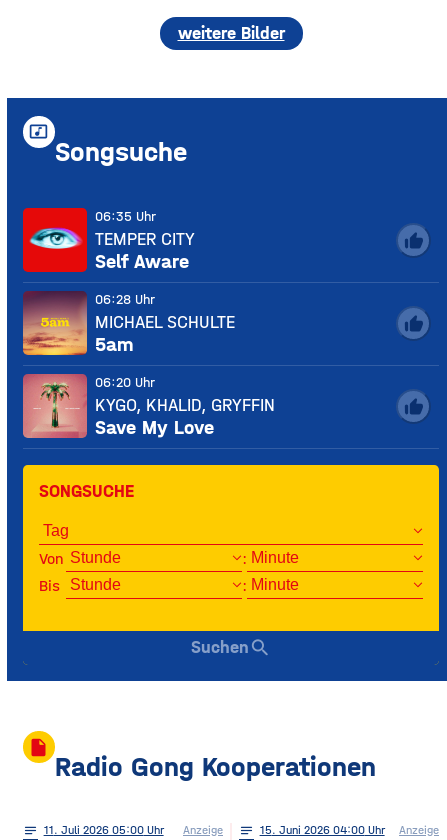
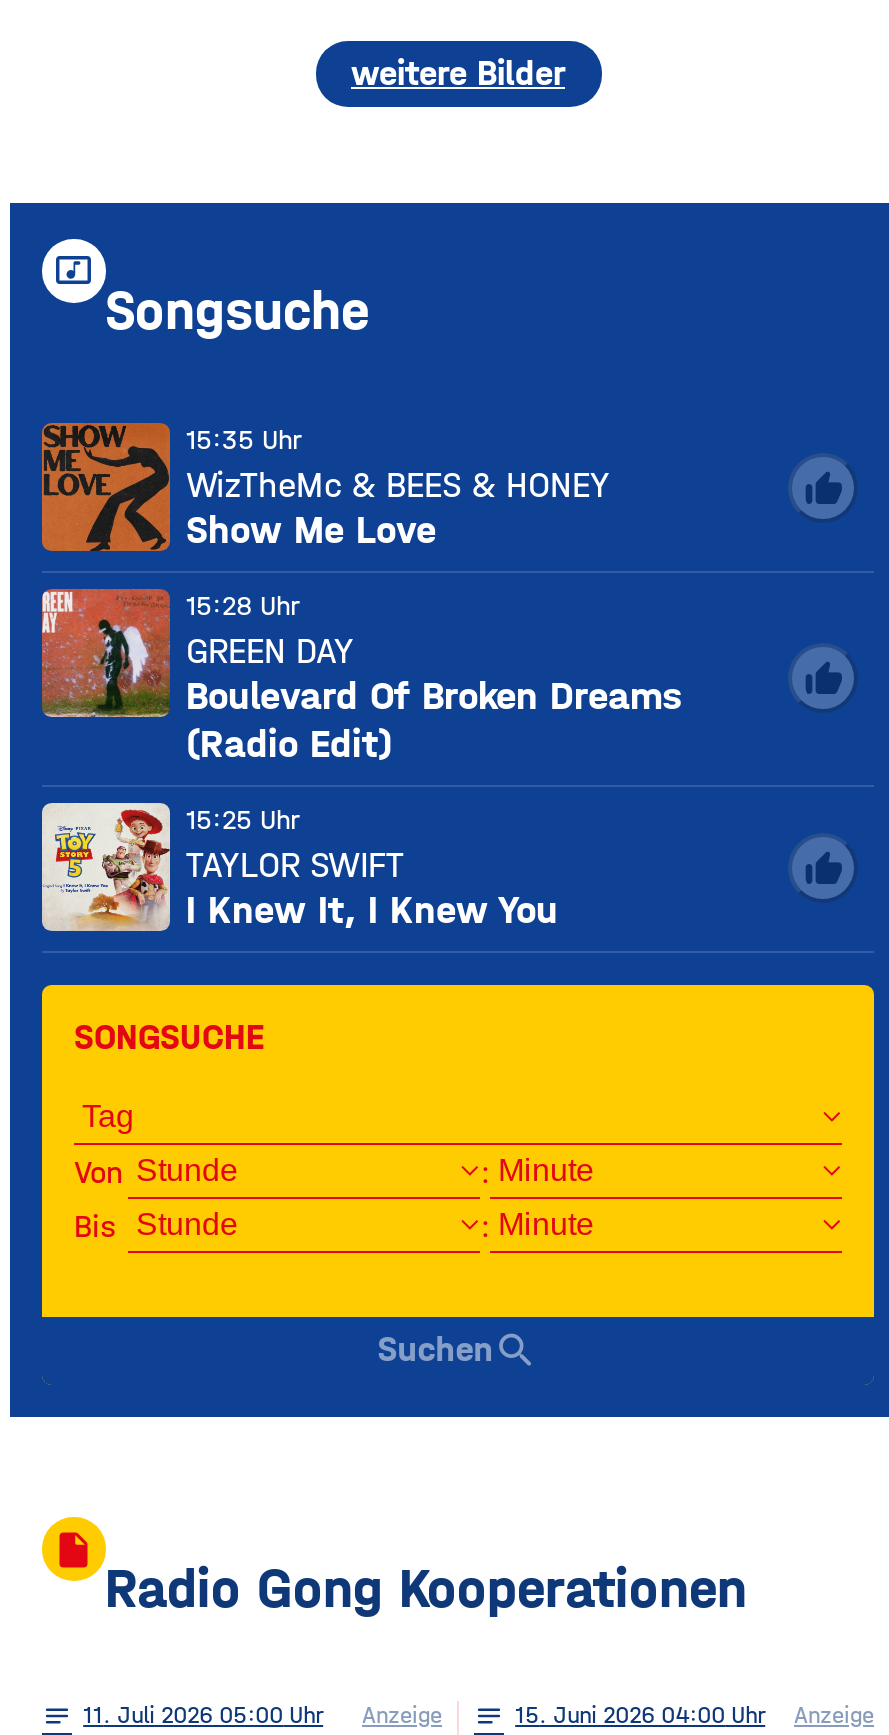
- [image]
- 06:35 Uhr
- TEMPER CITY
- Self Aware
+ [image]
+ 15:35 Uhr
+ WizTheMc & BEES & HONEY
+ Show Me Love

- [image]
- 06:28 Uhr
- MICHAEL SCHULTE
- 5am
+ [image]
+ 15:28 Uhr
+ GREEN DAY
+ Boulevard Of Broken Dreams
+ (Radio Edit)

- [image]
- 06:20 Uhr
- KYGO, KHALID, GRYFFIN
- Save My Love
+ [image]
+ 15:25 Uhr
+ TAYLOR SWIFT
+ I Knew It, I Knew You
